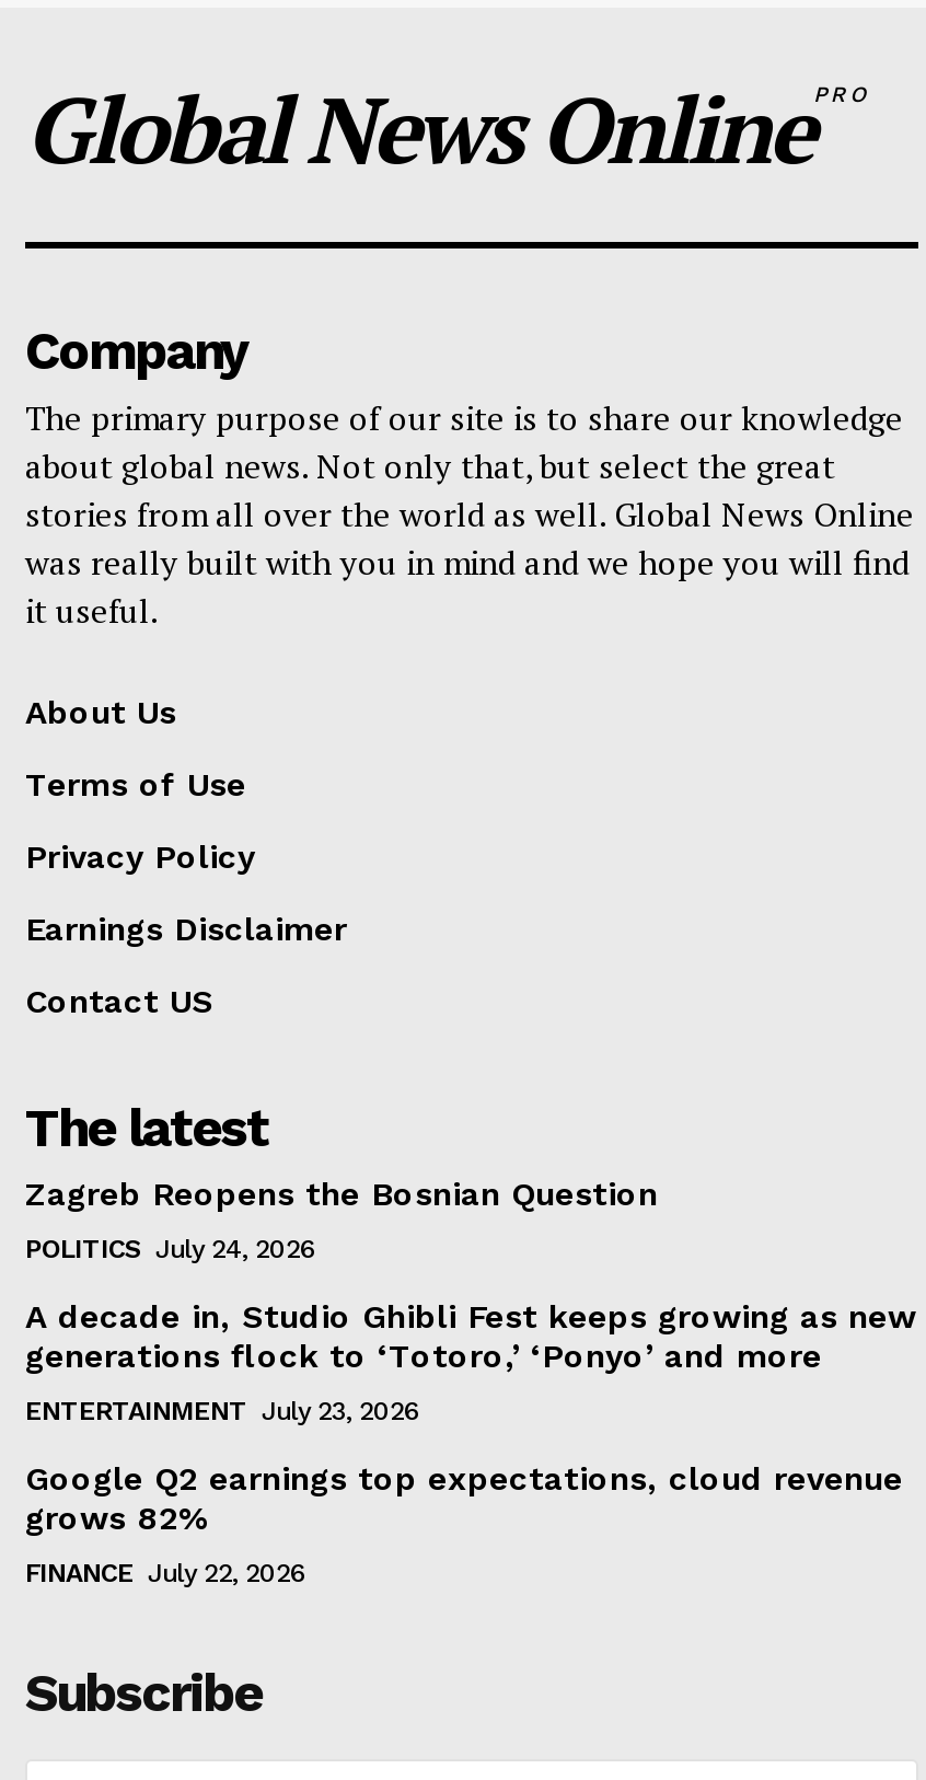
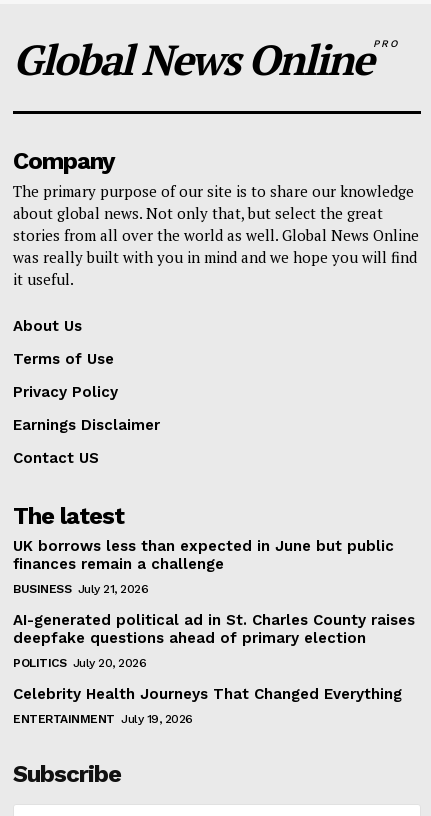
- Zagreb Reopens the Bosnian Question
+ UK borrows less than expected in June but public
+ finances remain a challenge

- POLITICS July 24, 2026
+ BUSINESS July 21, 2026

- A decade in, Studio Ghibli Fest keeps growing as new
- generations flock to ‘Totoro,’ ‘Ponyo’ and more
+ AI-generated political ad in St. Charles County raises
+ deepfake questions ahead of primary election

- ENTERTAINMENT July 23, 2026
+ POLITICS July 20, 2026

- Google Q2 earnings top expectations, cloud revenue
- grows 82%
+ Celebrity Health Journeys That Changed Everything

- FINANCE July 22, 2026
+ ENTERTAINMENT July 19, 2026
